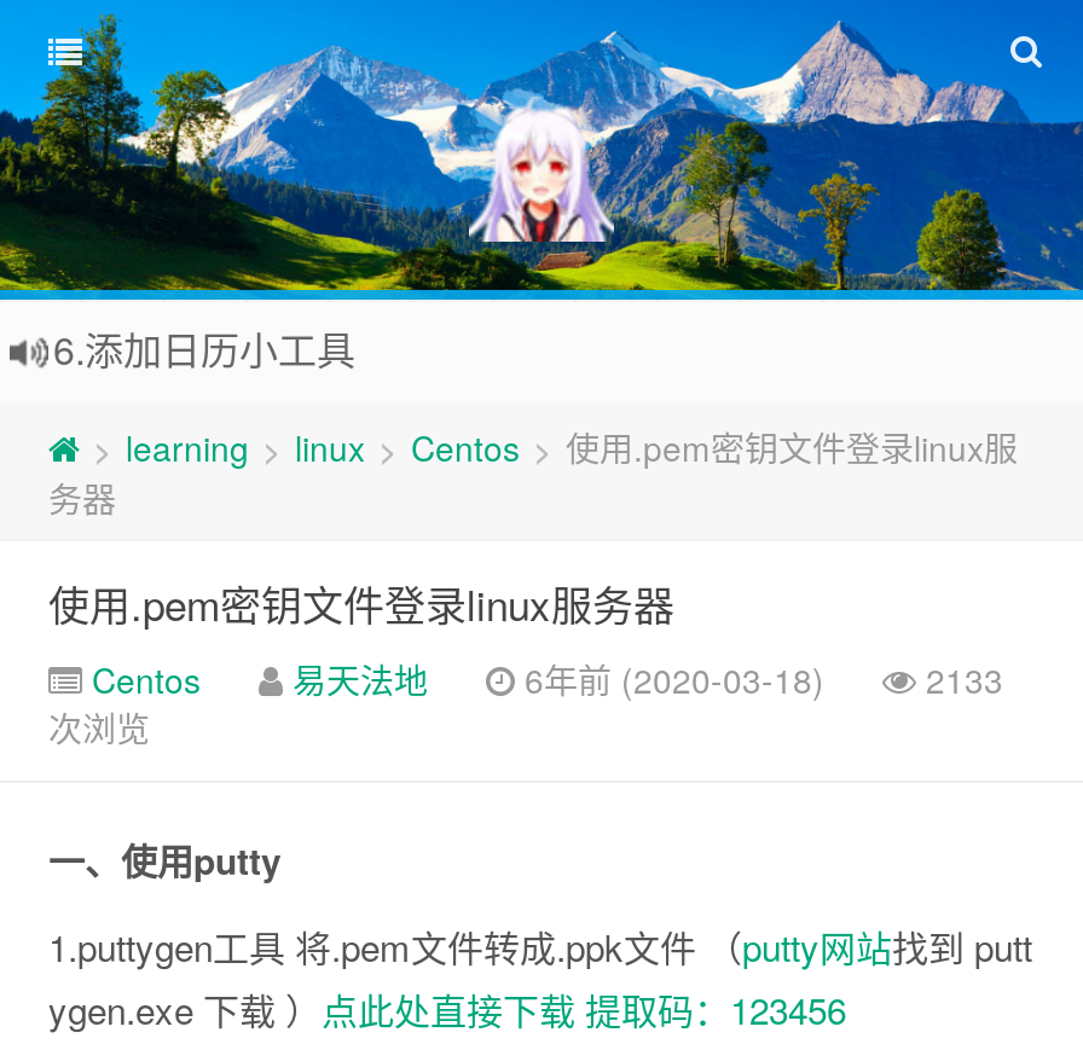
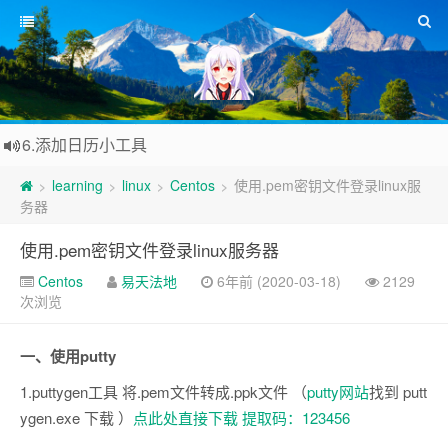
- 2133
+ 2129
